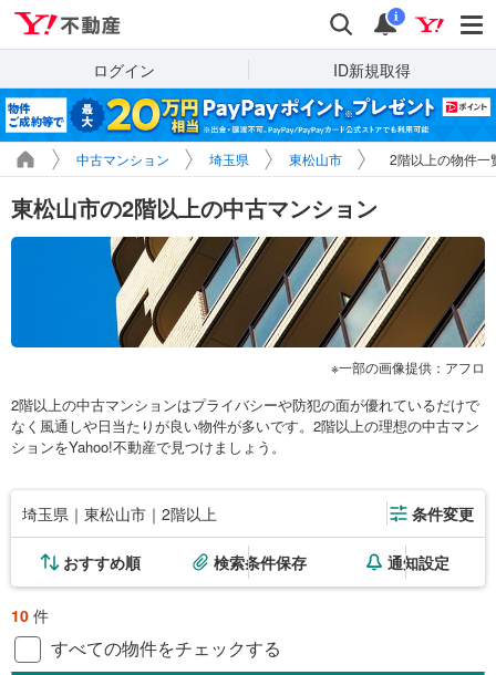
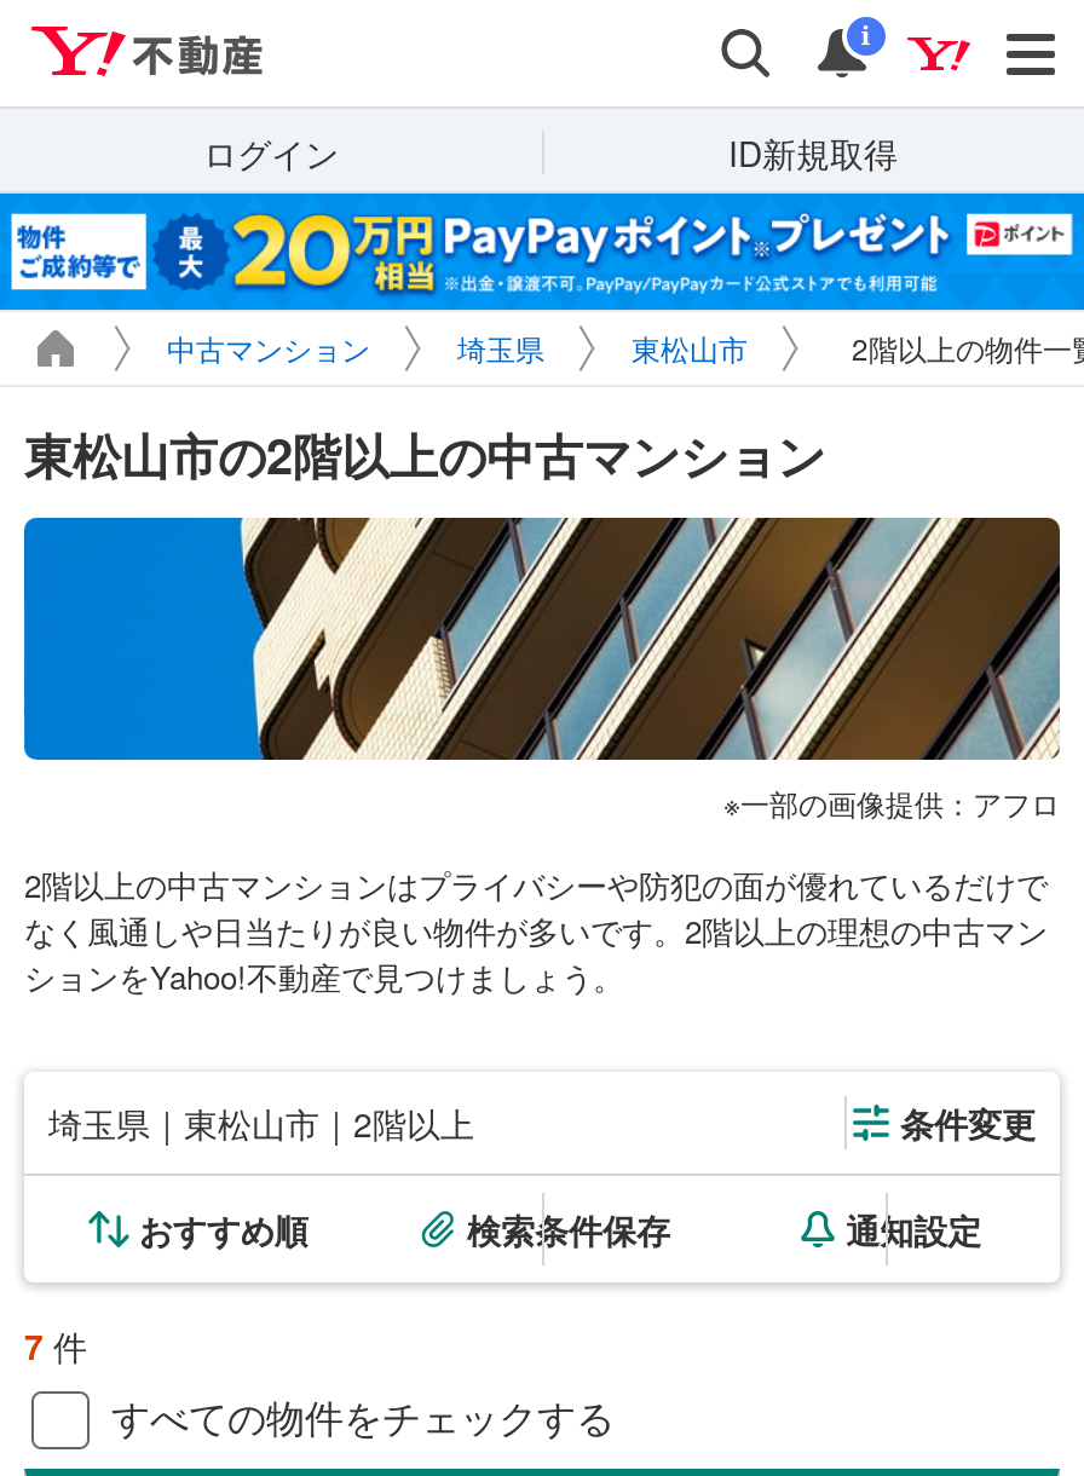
- 10件
+ 7件
